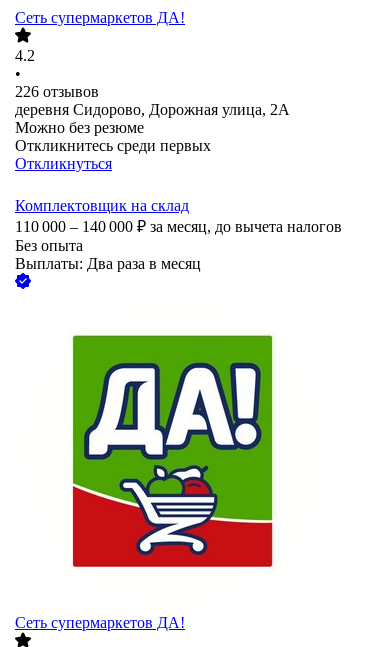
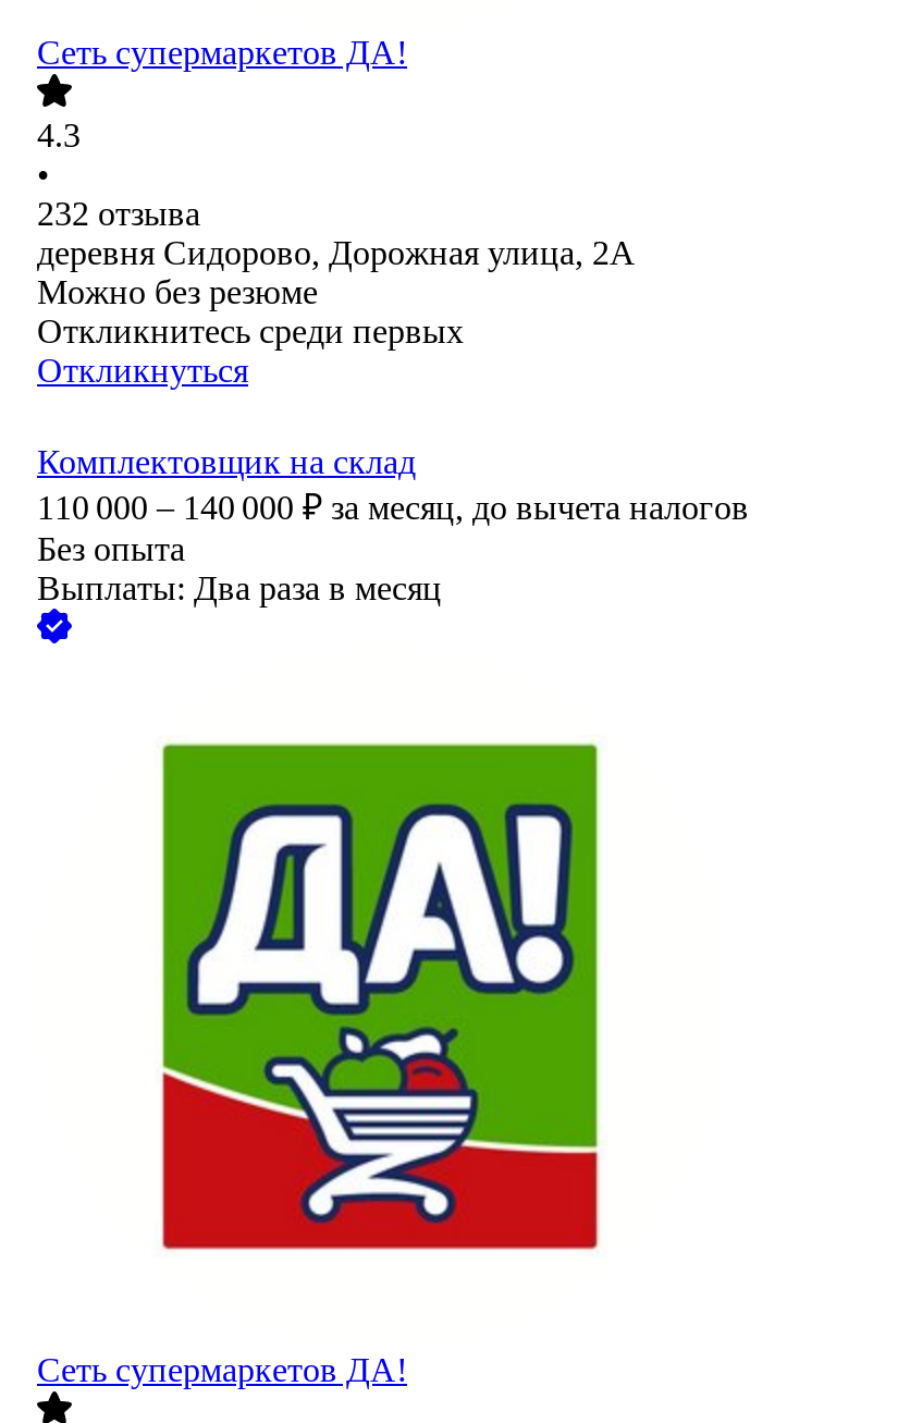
- 4.2
+ 4.3

- 226 отзывов
+ 232 отзыва
